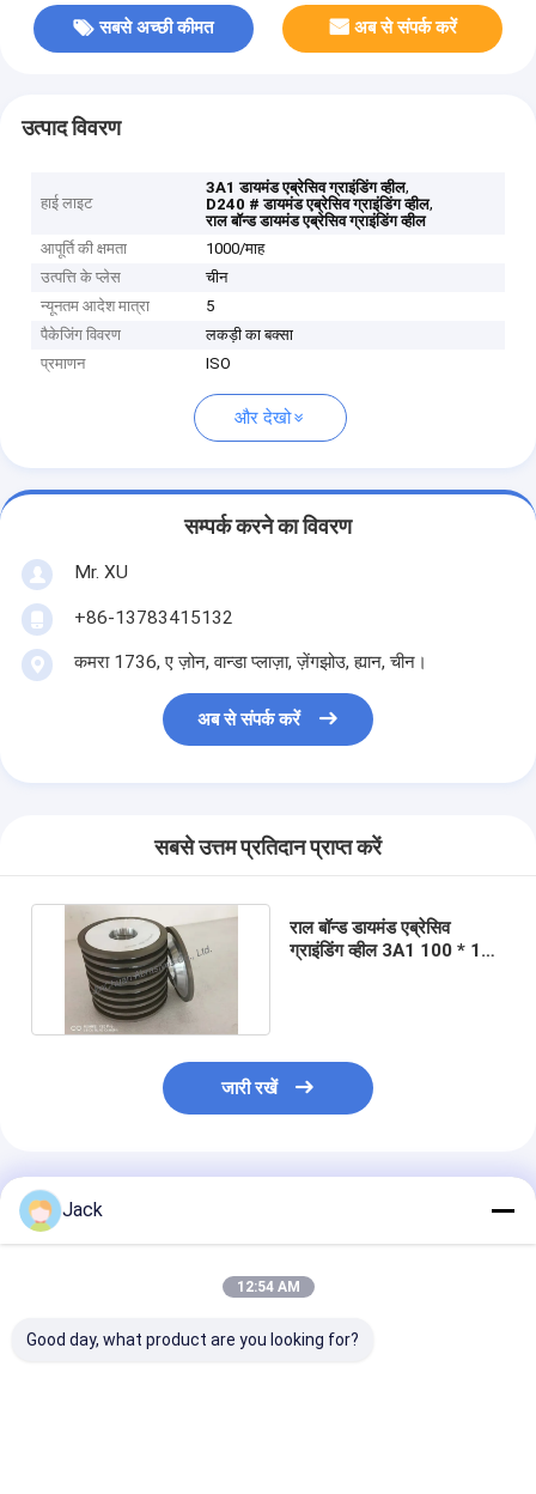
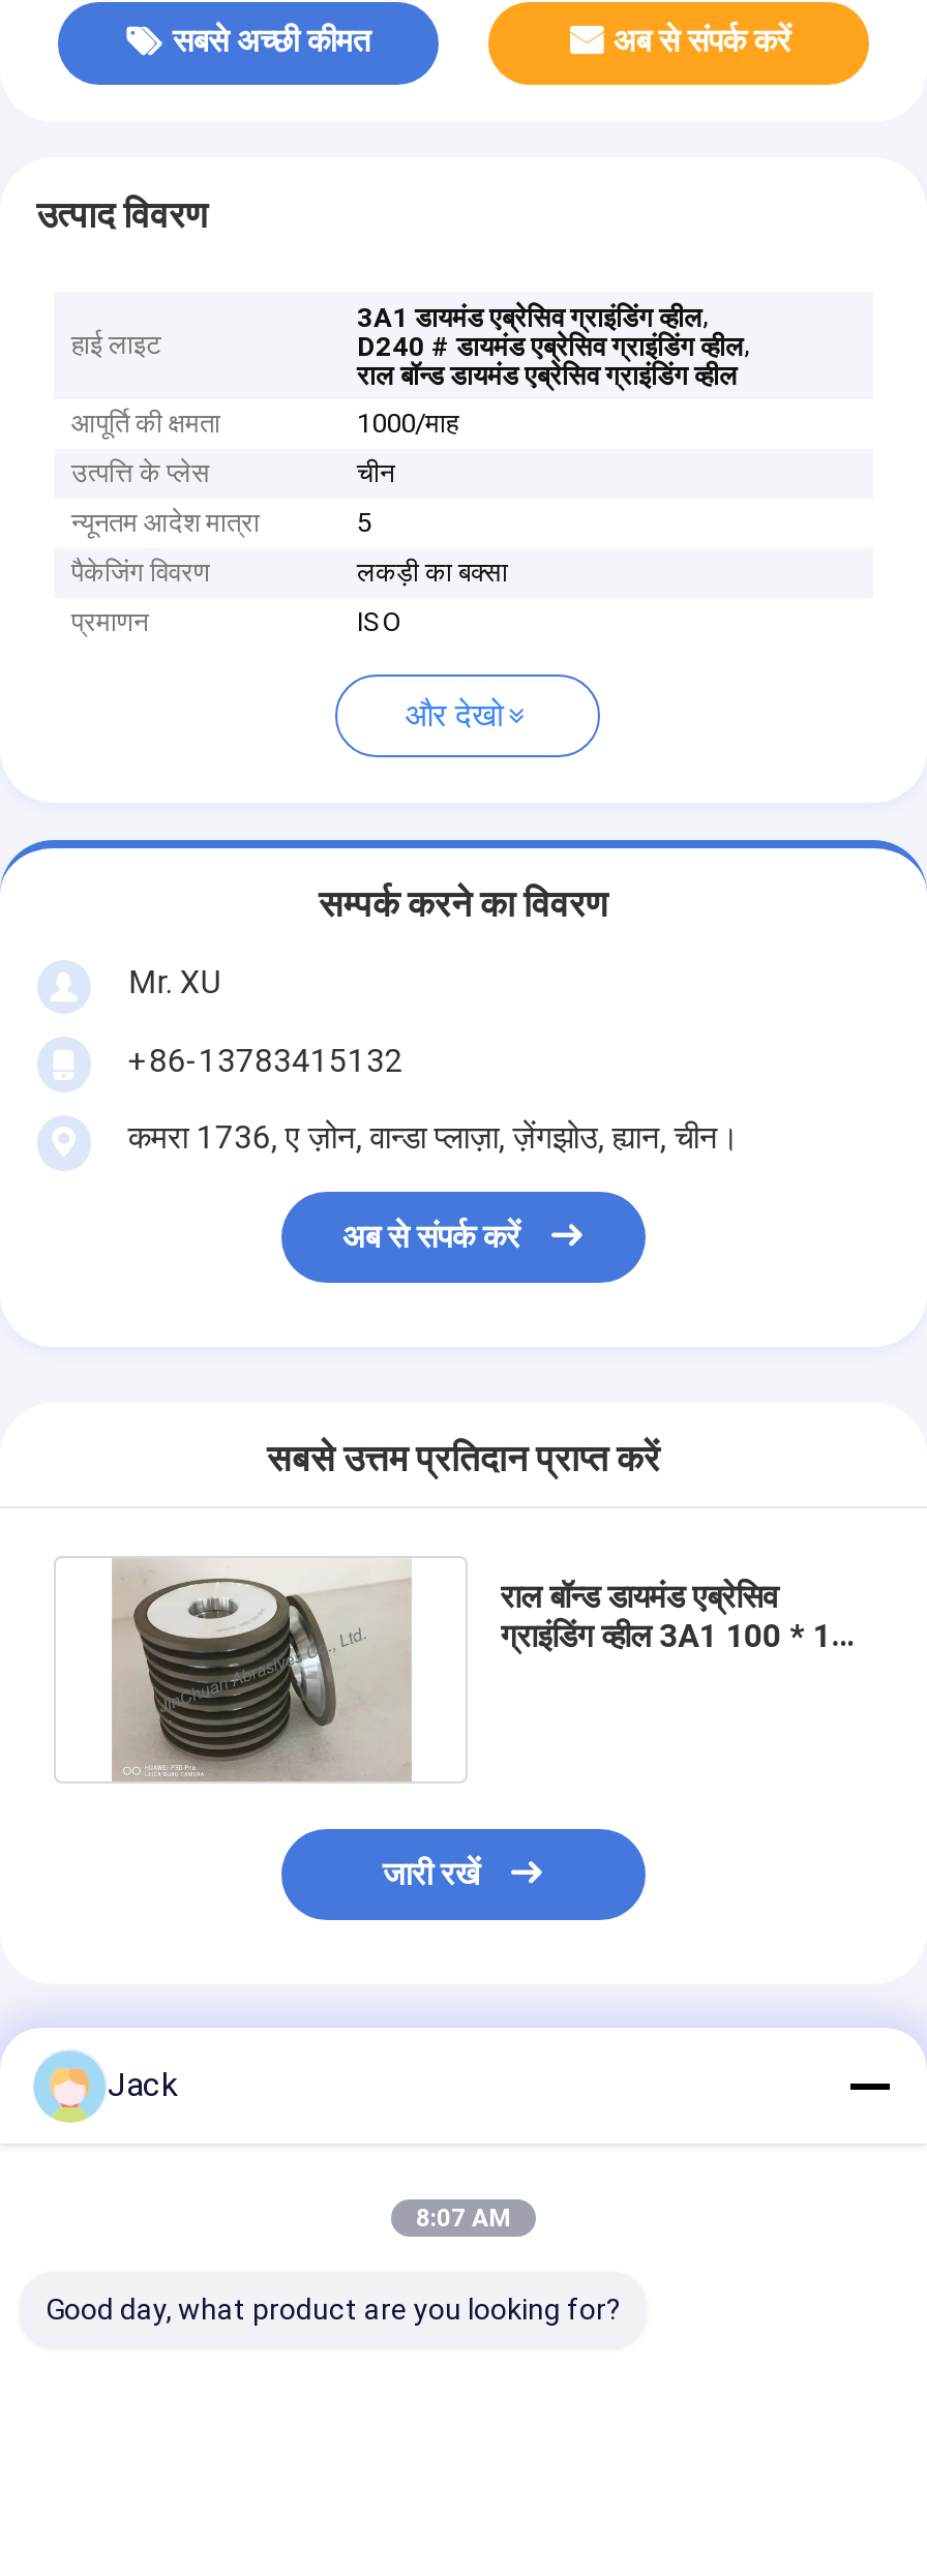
- 12:54 AM
+ 8:07 AM
